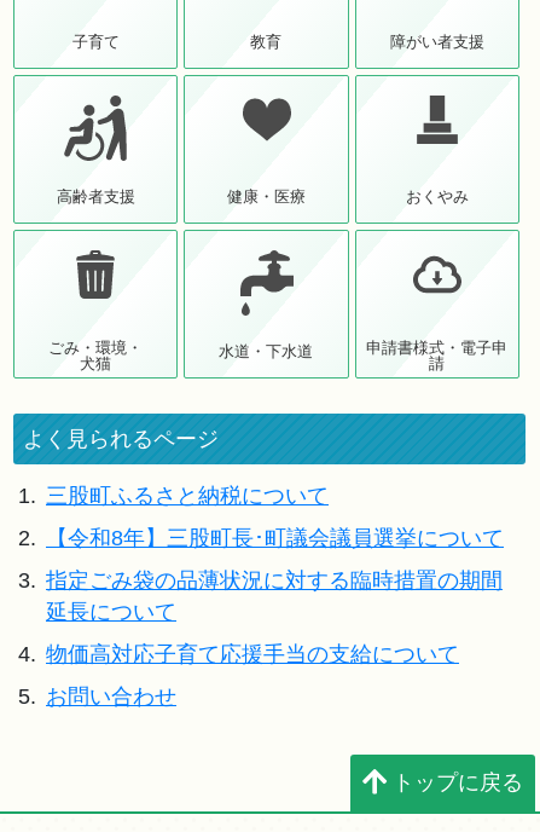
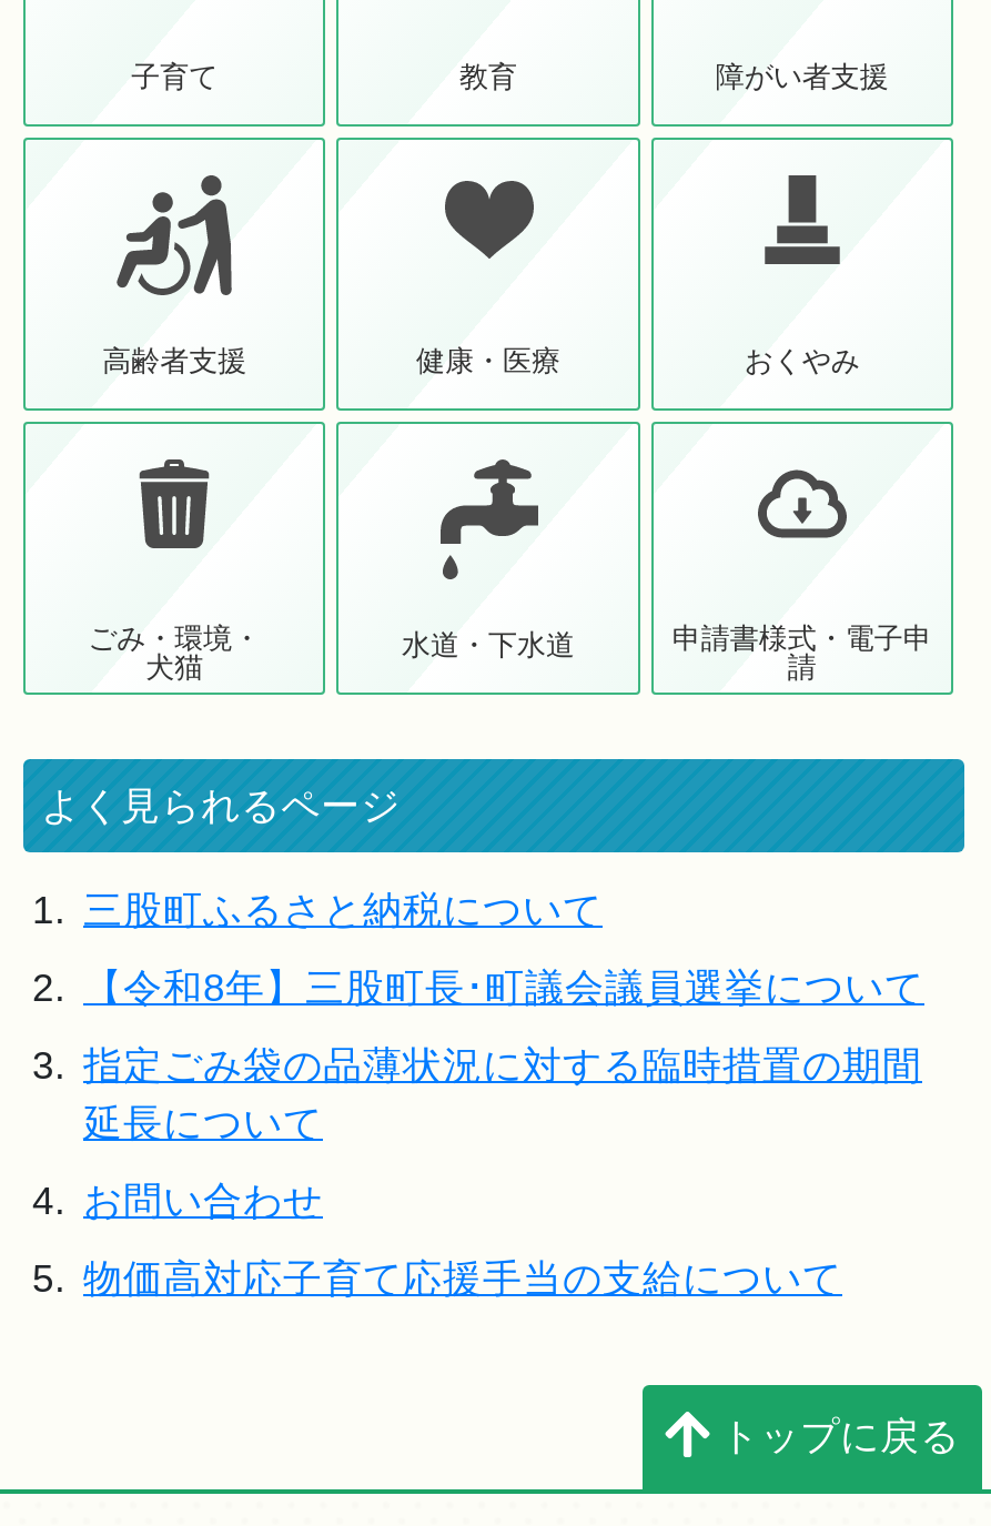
- 4. 物価高対応子育て応援手当の支給について
+ 4. お問い合わせ

- 5. お問い合わせ
+ 5. 物価高対応子育て応援手当の支給について
